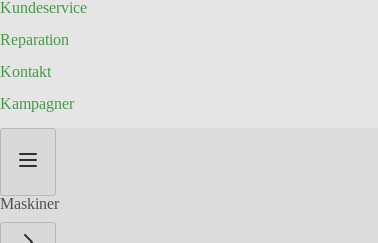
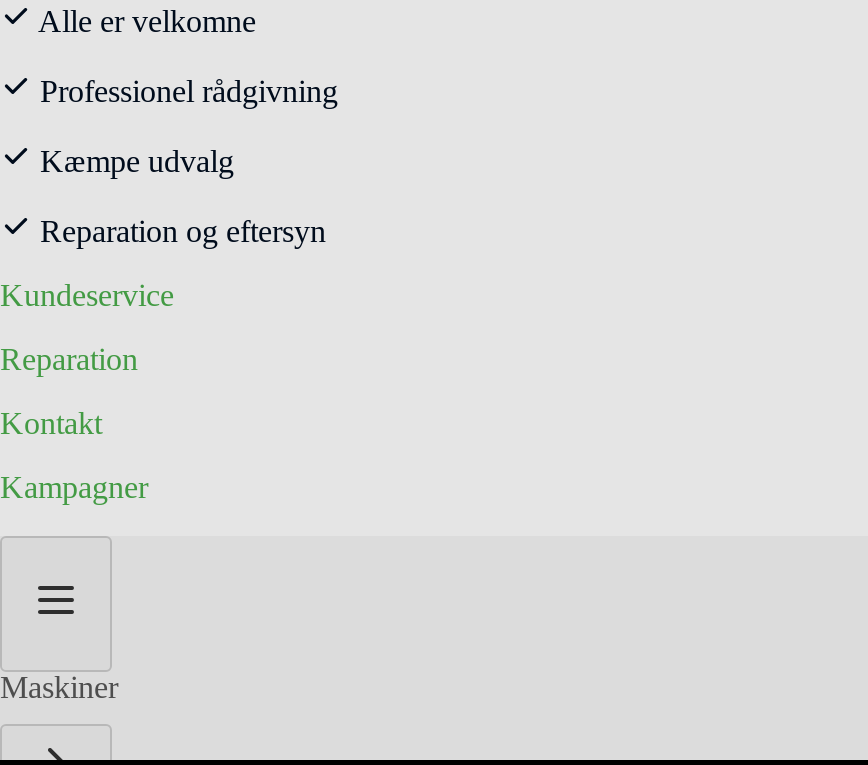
+ Alle er velkomne
+ Professionel rådgivning
+ Kæmpe udvalg
+ Reparation og eftersyn
